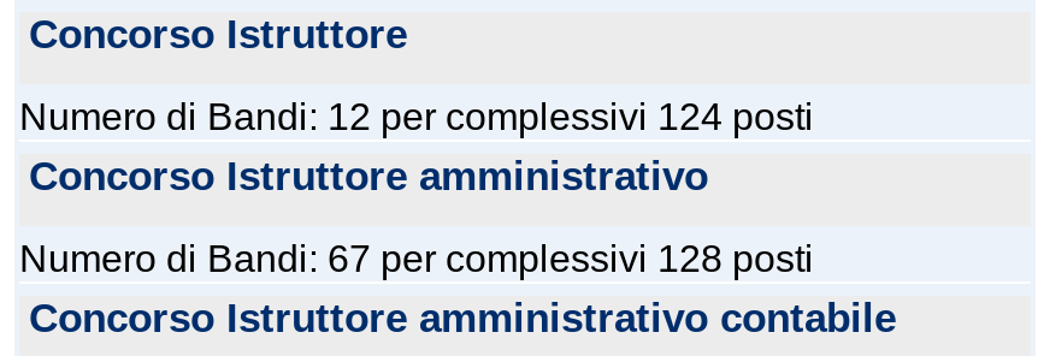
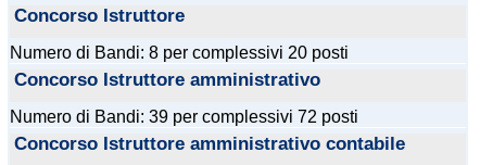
- Numero di Bandi: 12 per complessivi 124 posti
+ Numero di Bandi: 8 per complessivi 20 posti

- Numero di Bandi: 67 per complessivi 128 posti
+ Numero di Bandi: 39 per complessivi 72 posti
